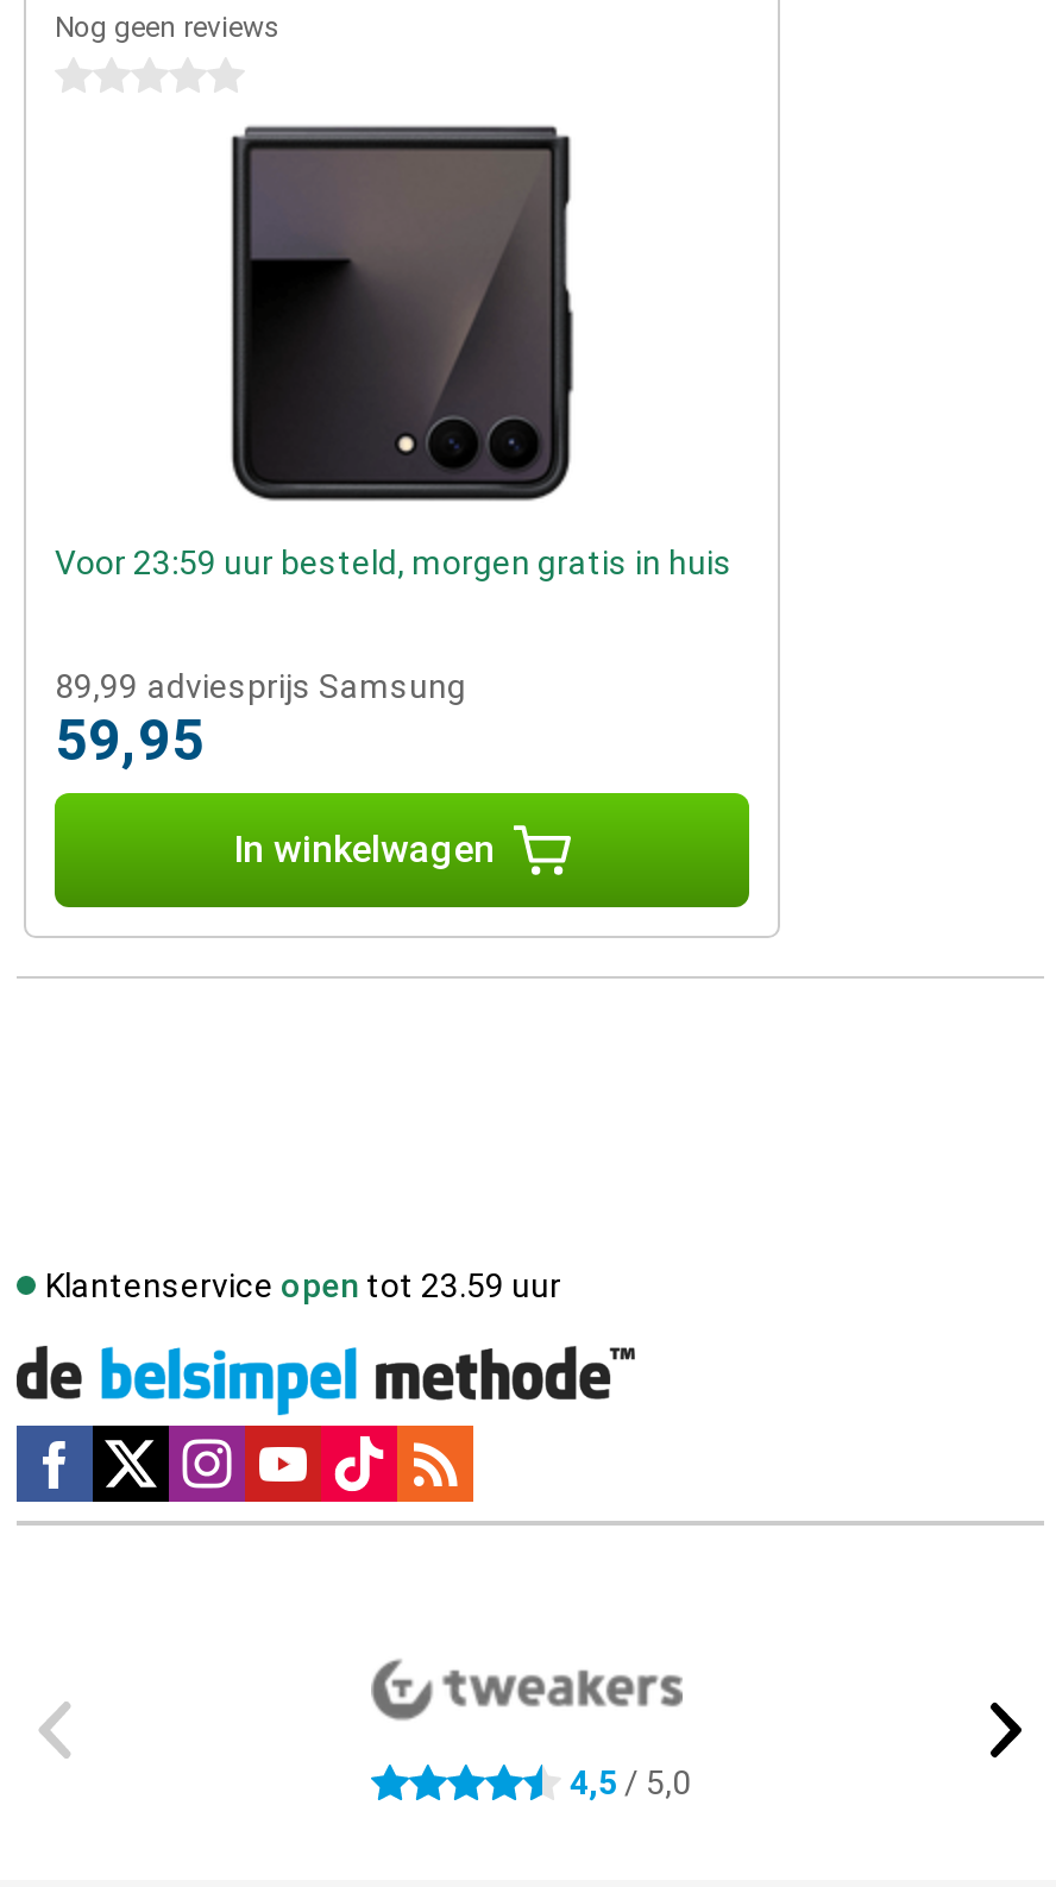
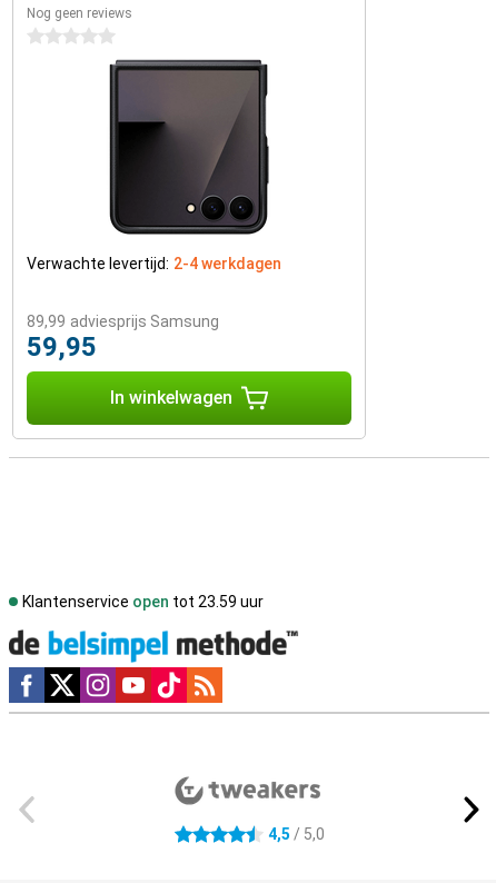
- Voor 23:59 uur besteld, morgen gratis in huis
+ Verwachte levertijd: 2-4 werkdagen
